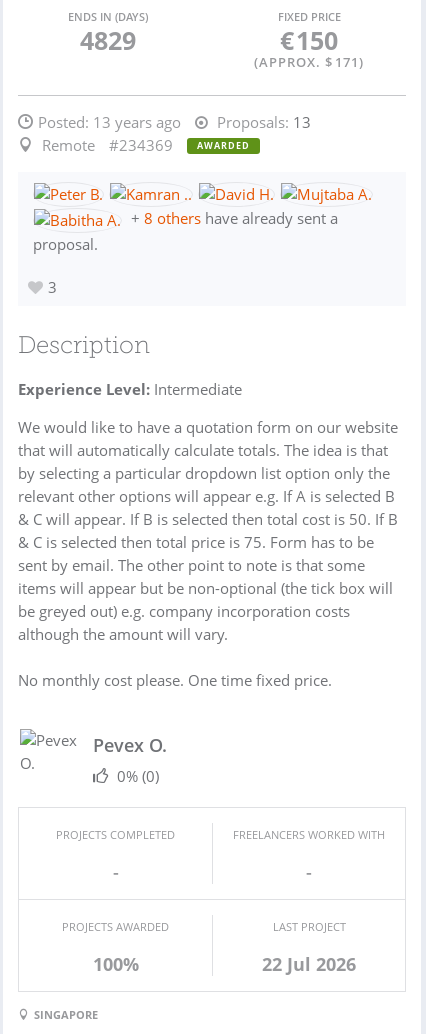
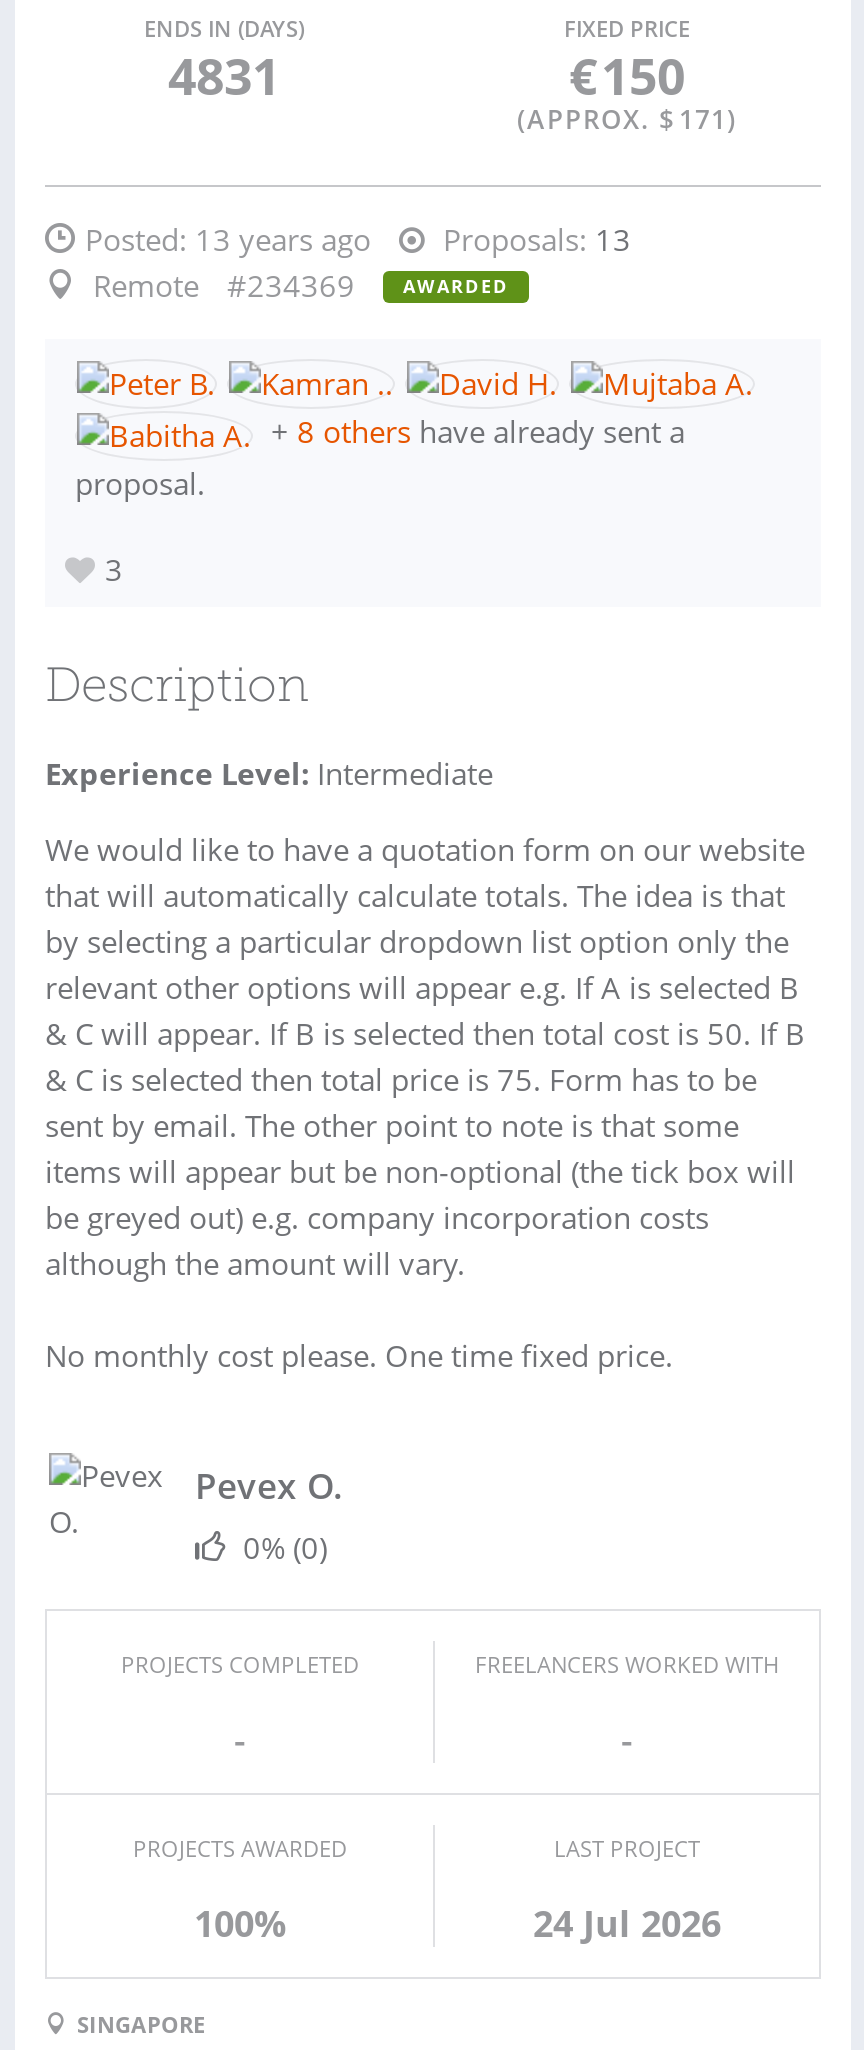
- 4829
+ 4831

- 22 Jul 2026
+ 24 Jul 2026
